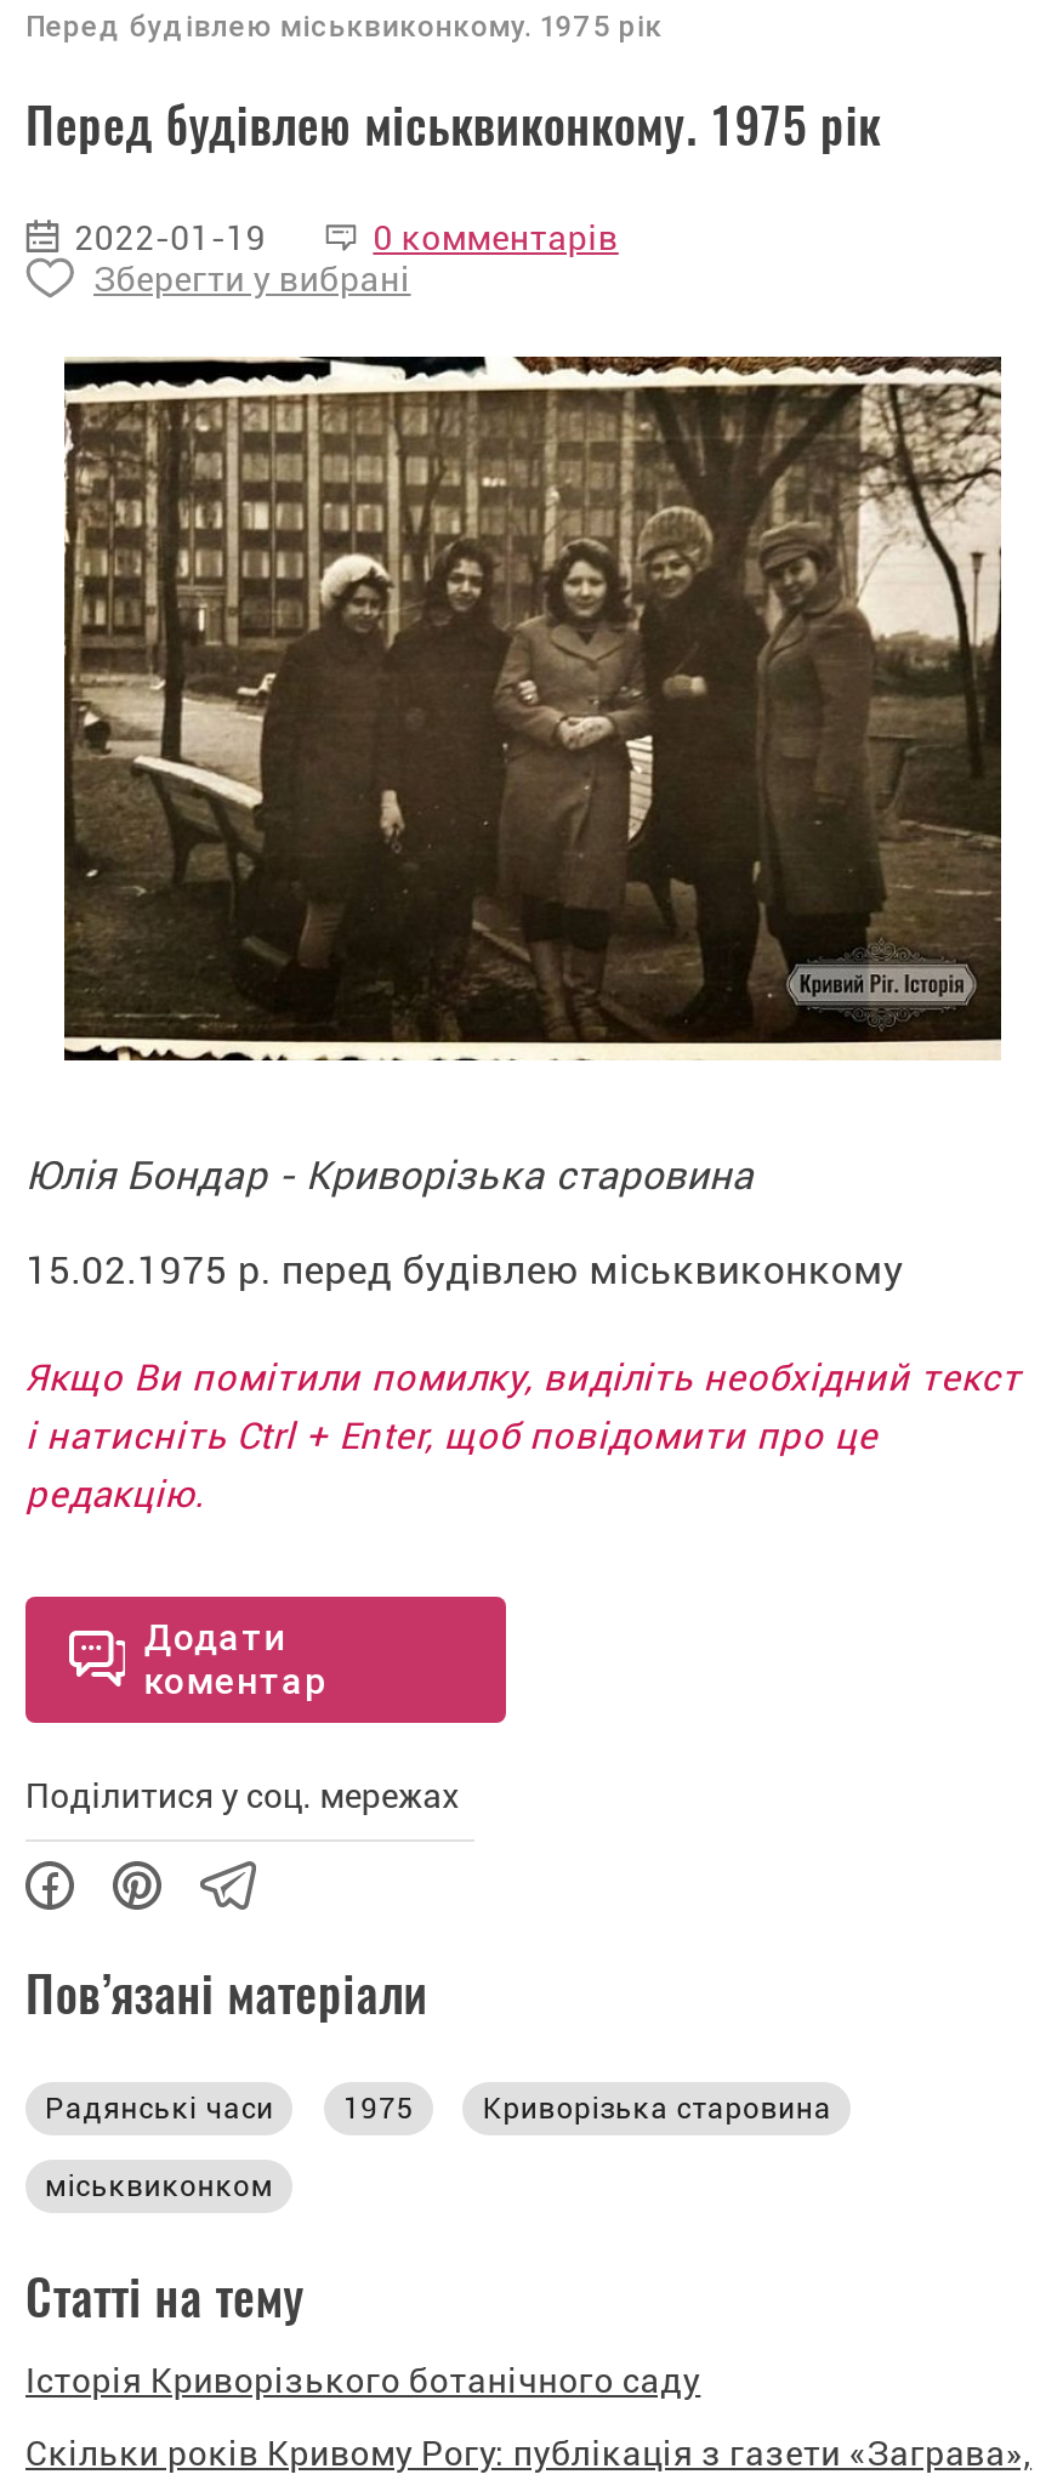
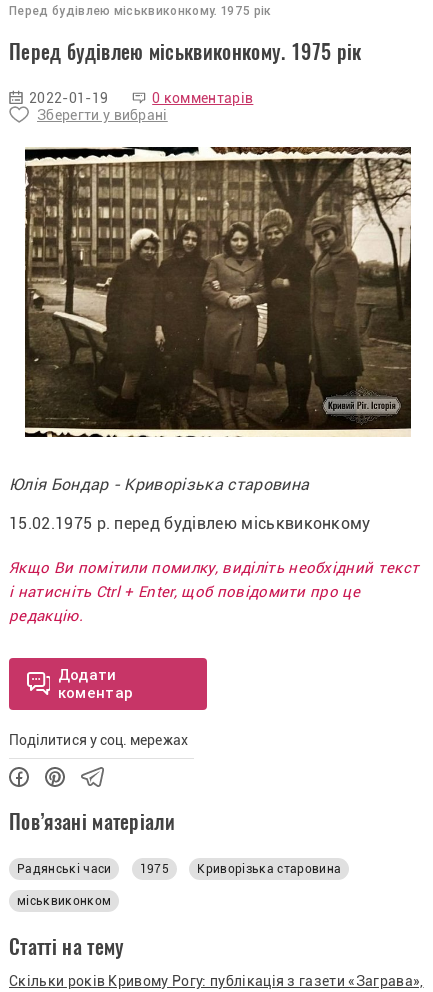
- Історія Криворізького ботанічного саду
